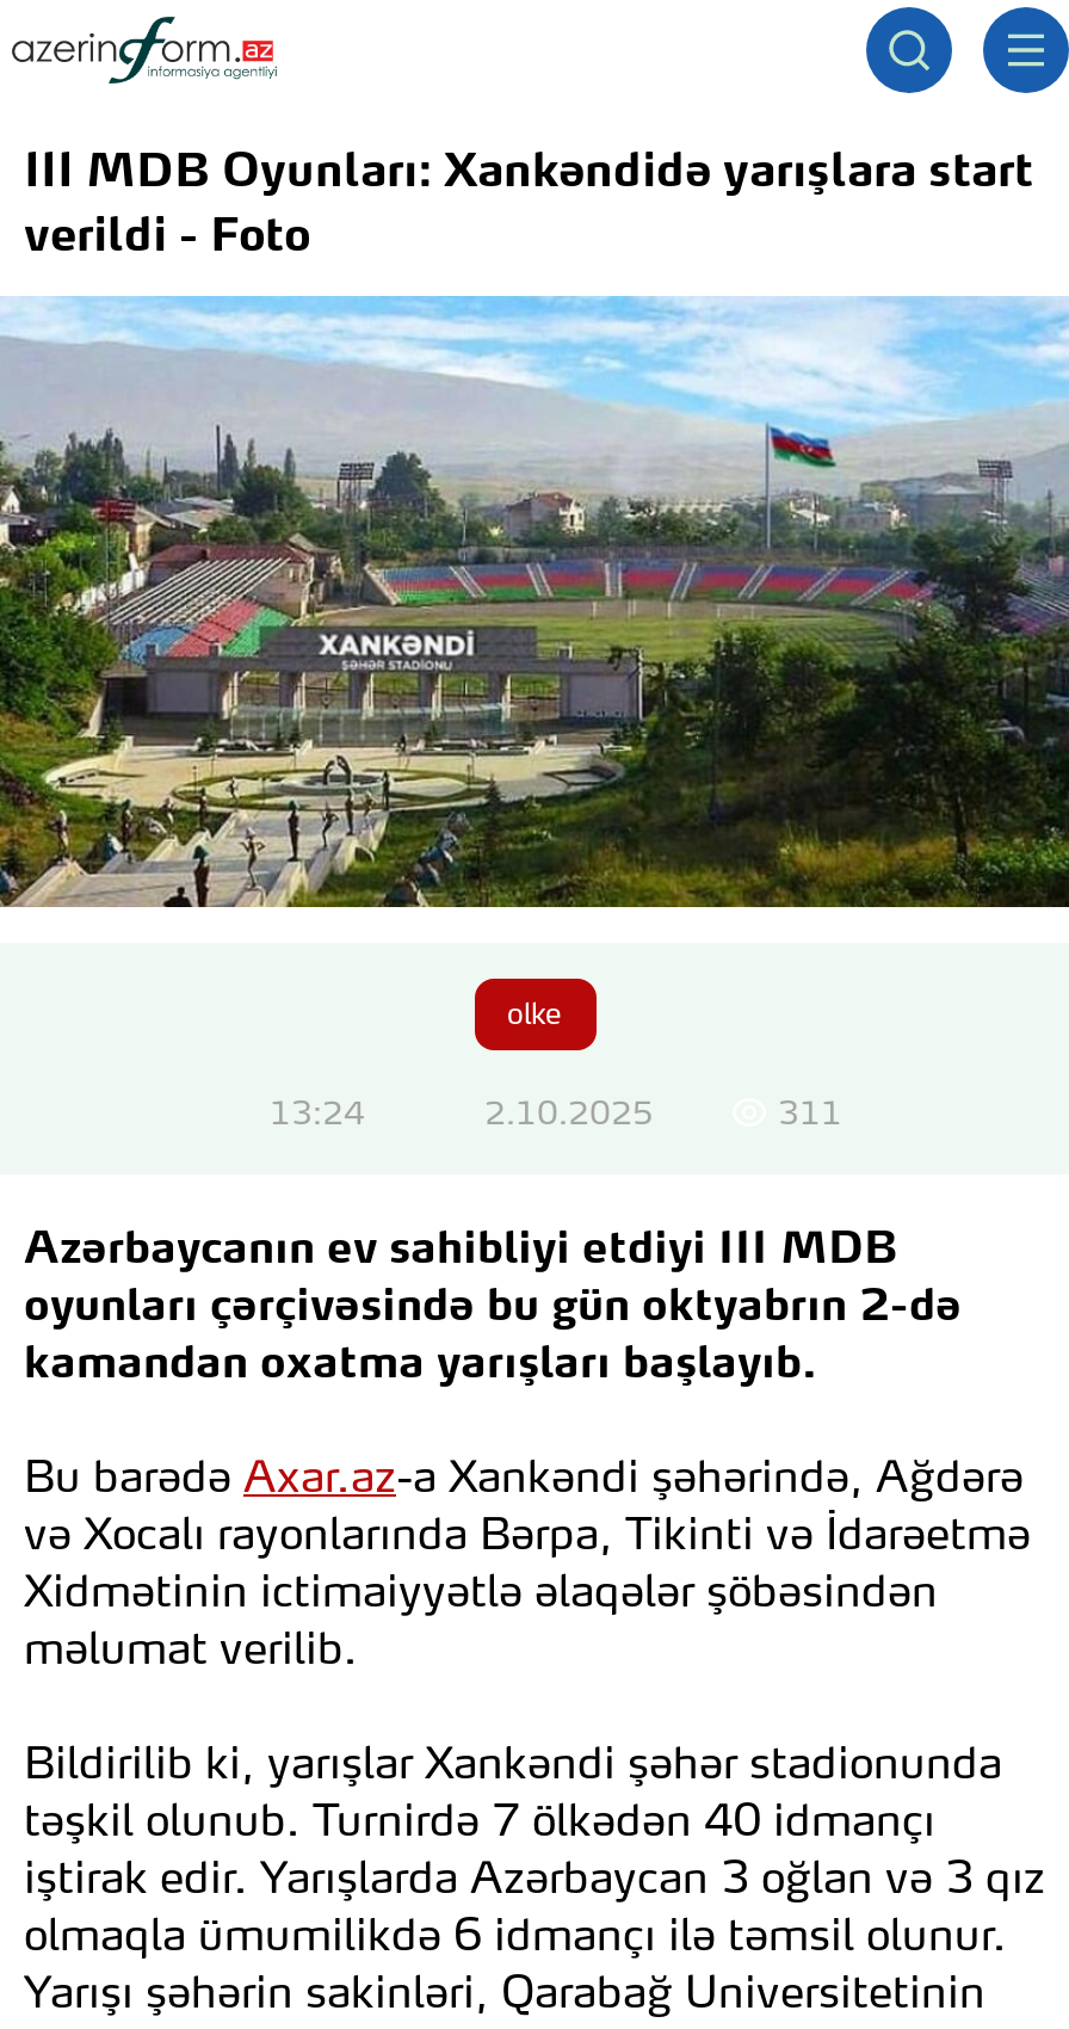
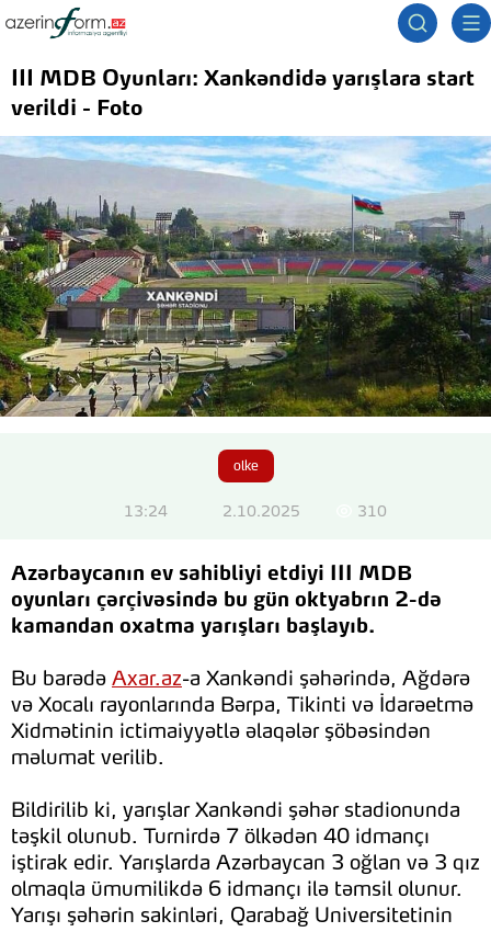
- 311
+ 310
